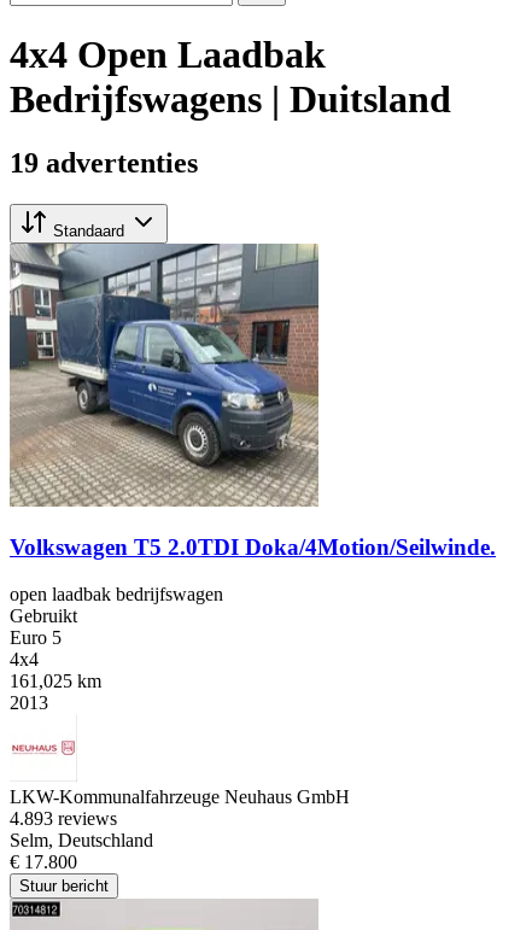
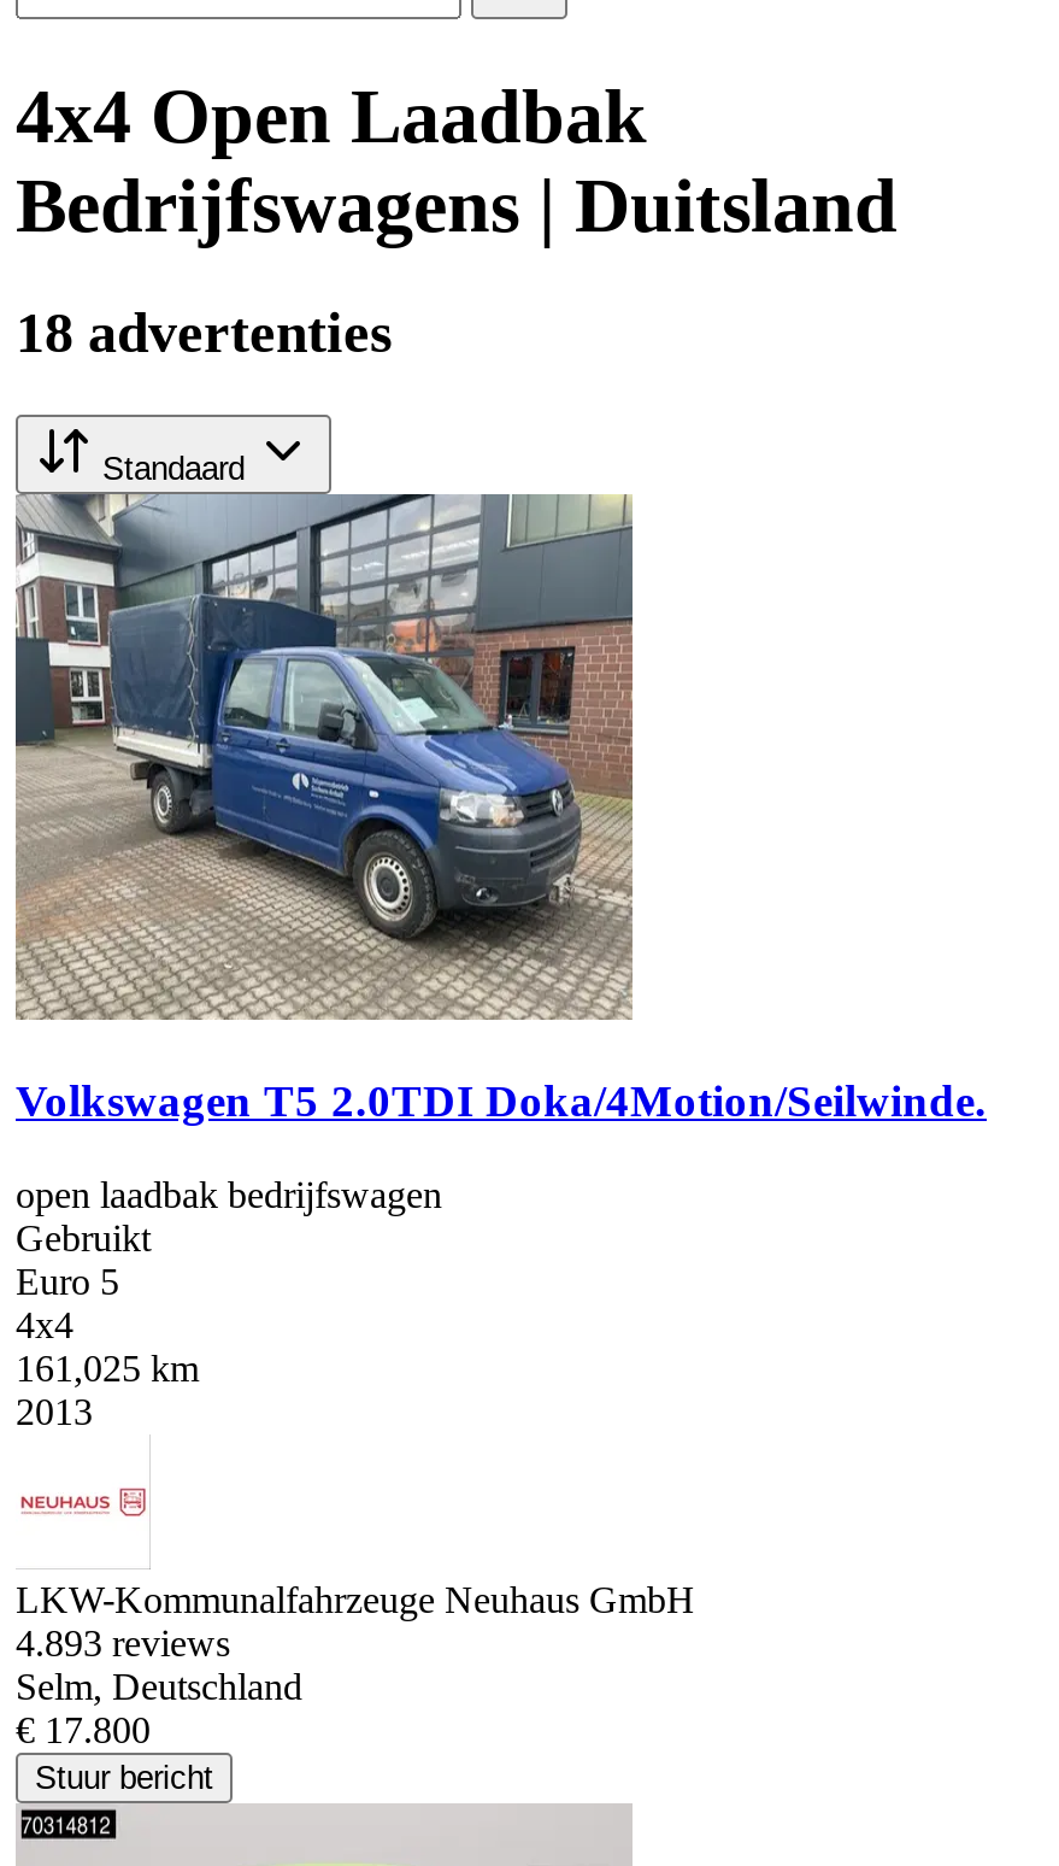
- 19 advertenties
+ 18 advertenties
